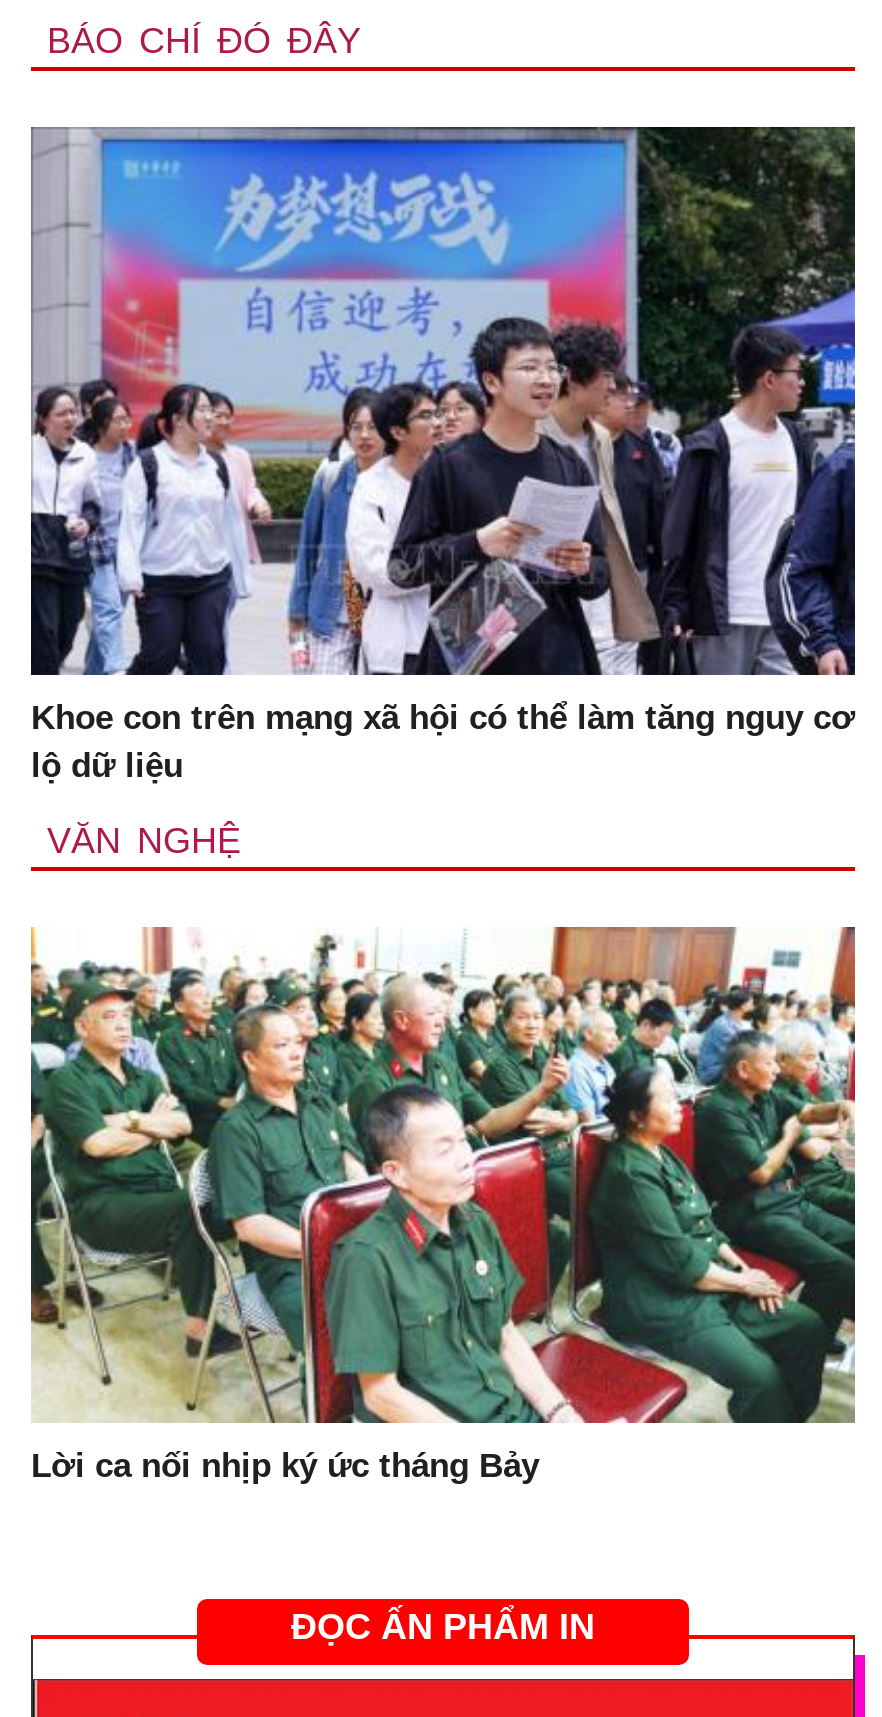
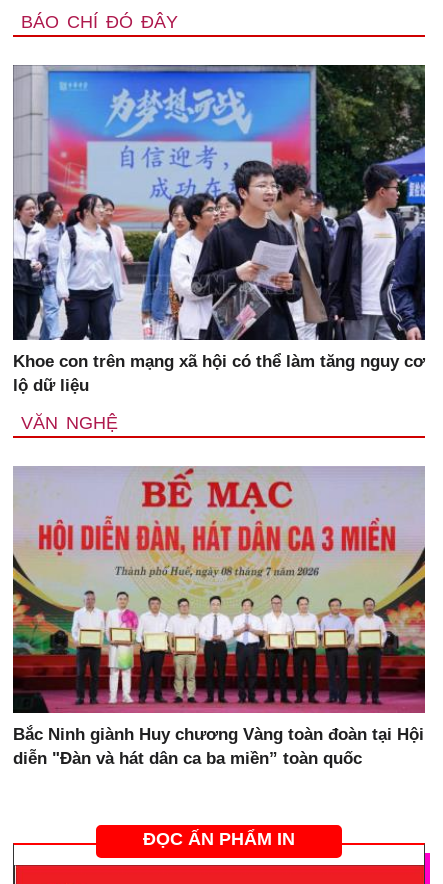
- [image]
- Lời ca nối nhịp ký ức tháng Bảy
+ [image]
+ Bắc Ninh giành Huy chương Vàng toàn đoàn tại Hội
+ diễn "Đàn và hát dân ca ba miền” toàn quốc
